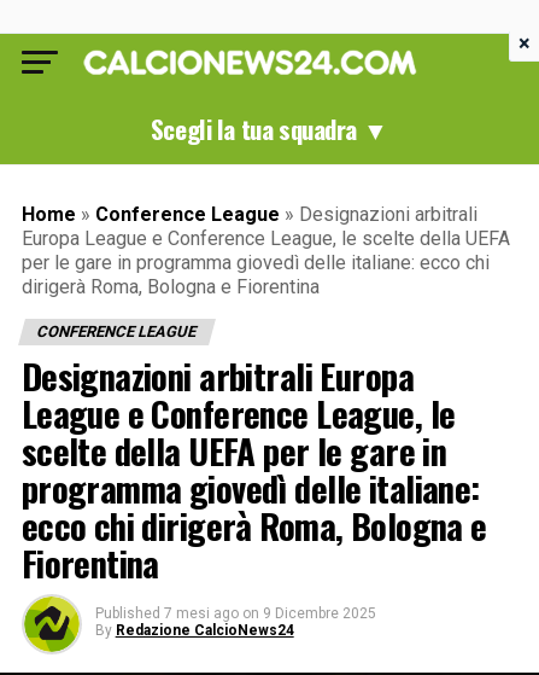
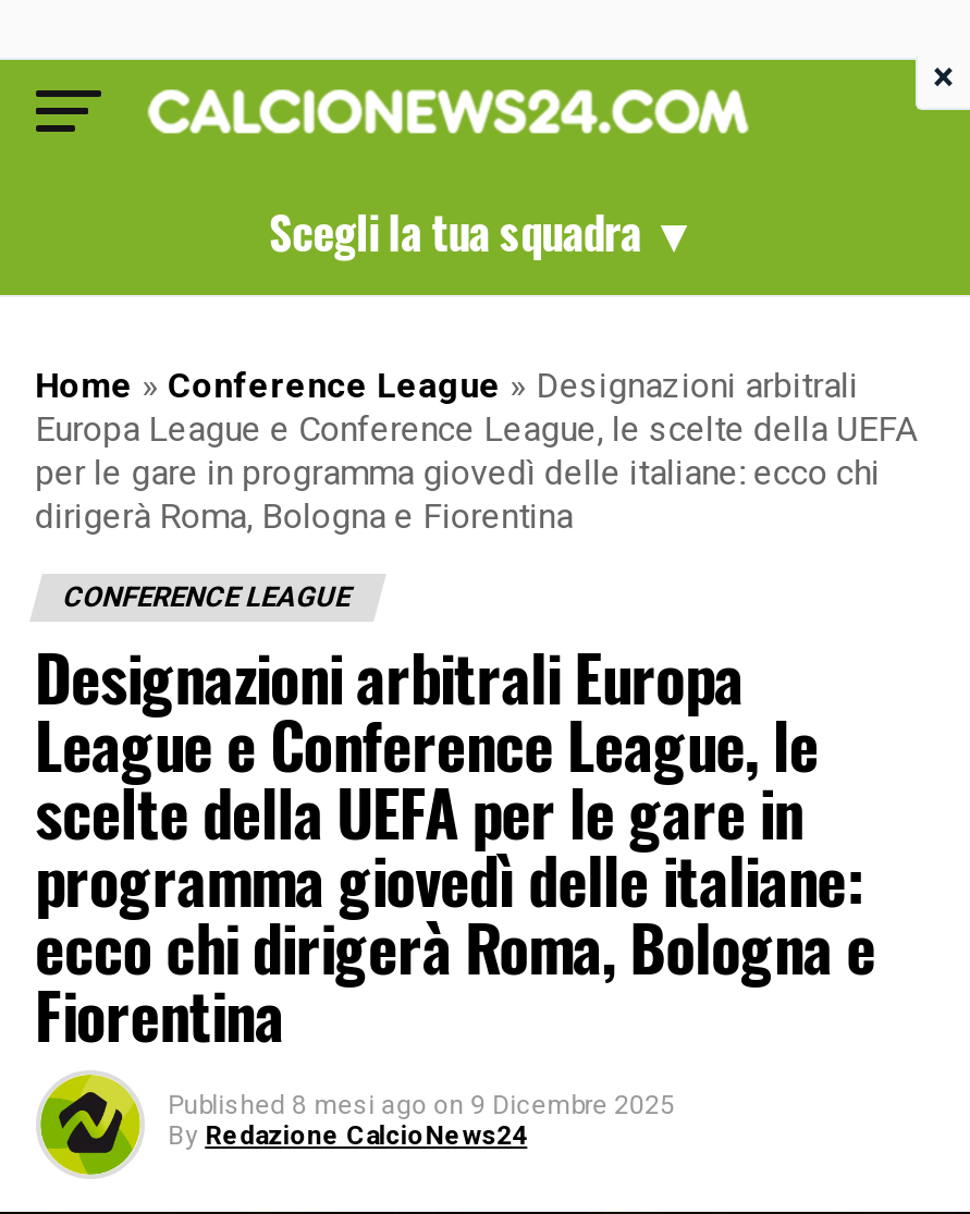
- Published 7 mesi ago on 9 Dicembre 2025
+ Published 8 mesi ago on 9 Dicembre 2025
